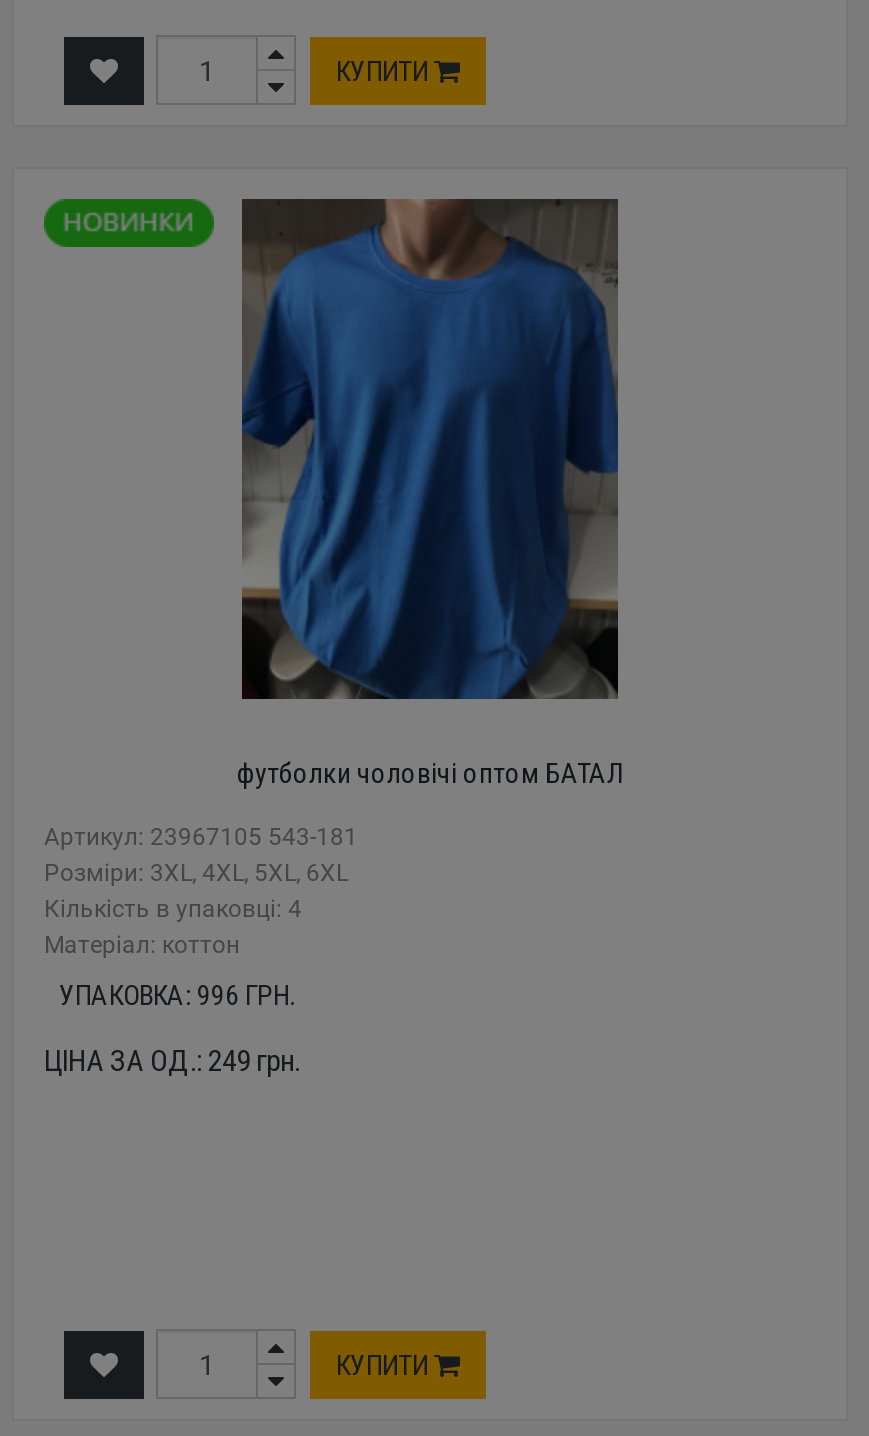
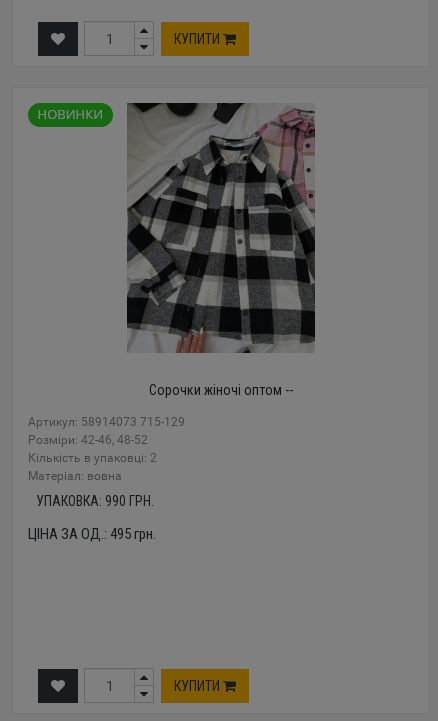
- [image]
- футболки чоловічі оптом БАТАЛ
+ [image]
+ Сорочки жіночі оптом --

- Артикул: 23967105 543-181
- Розміри: 3XL, 4XL, 5XL, 6XL
- Кількість в упаковці: 4
- Mатеріал: коттон
+ Артикул: 58914073 715-129
+ Розміри: 42-46, 48-52
+ Кількість в упаковці: 2
+ Mатеріал: вовна

- УПАКОВКА: 996 ГРН.
+ УПАКОВКА: 990 ГРН.

- ЦІНА ЗА ОД.: 249 грн.
+ ЦІНА ЗА ОД.: 495 грн.
